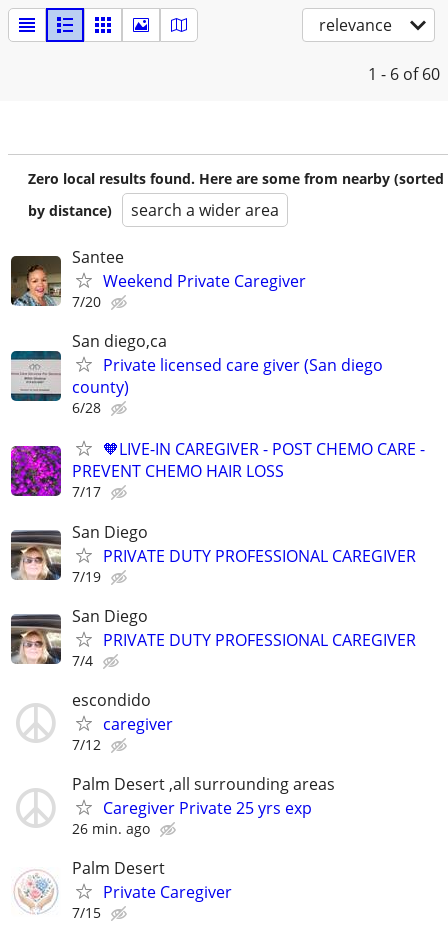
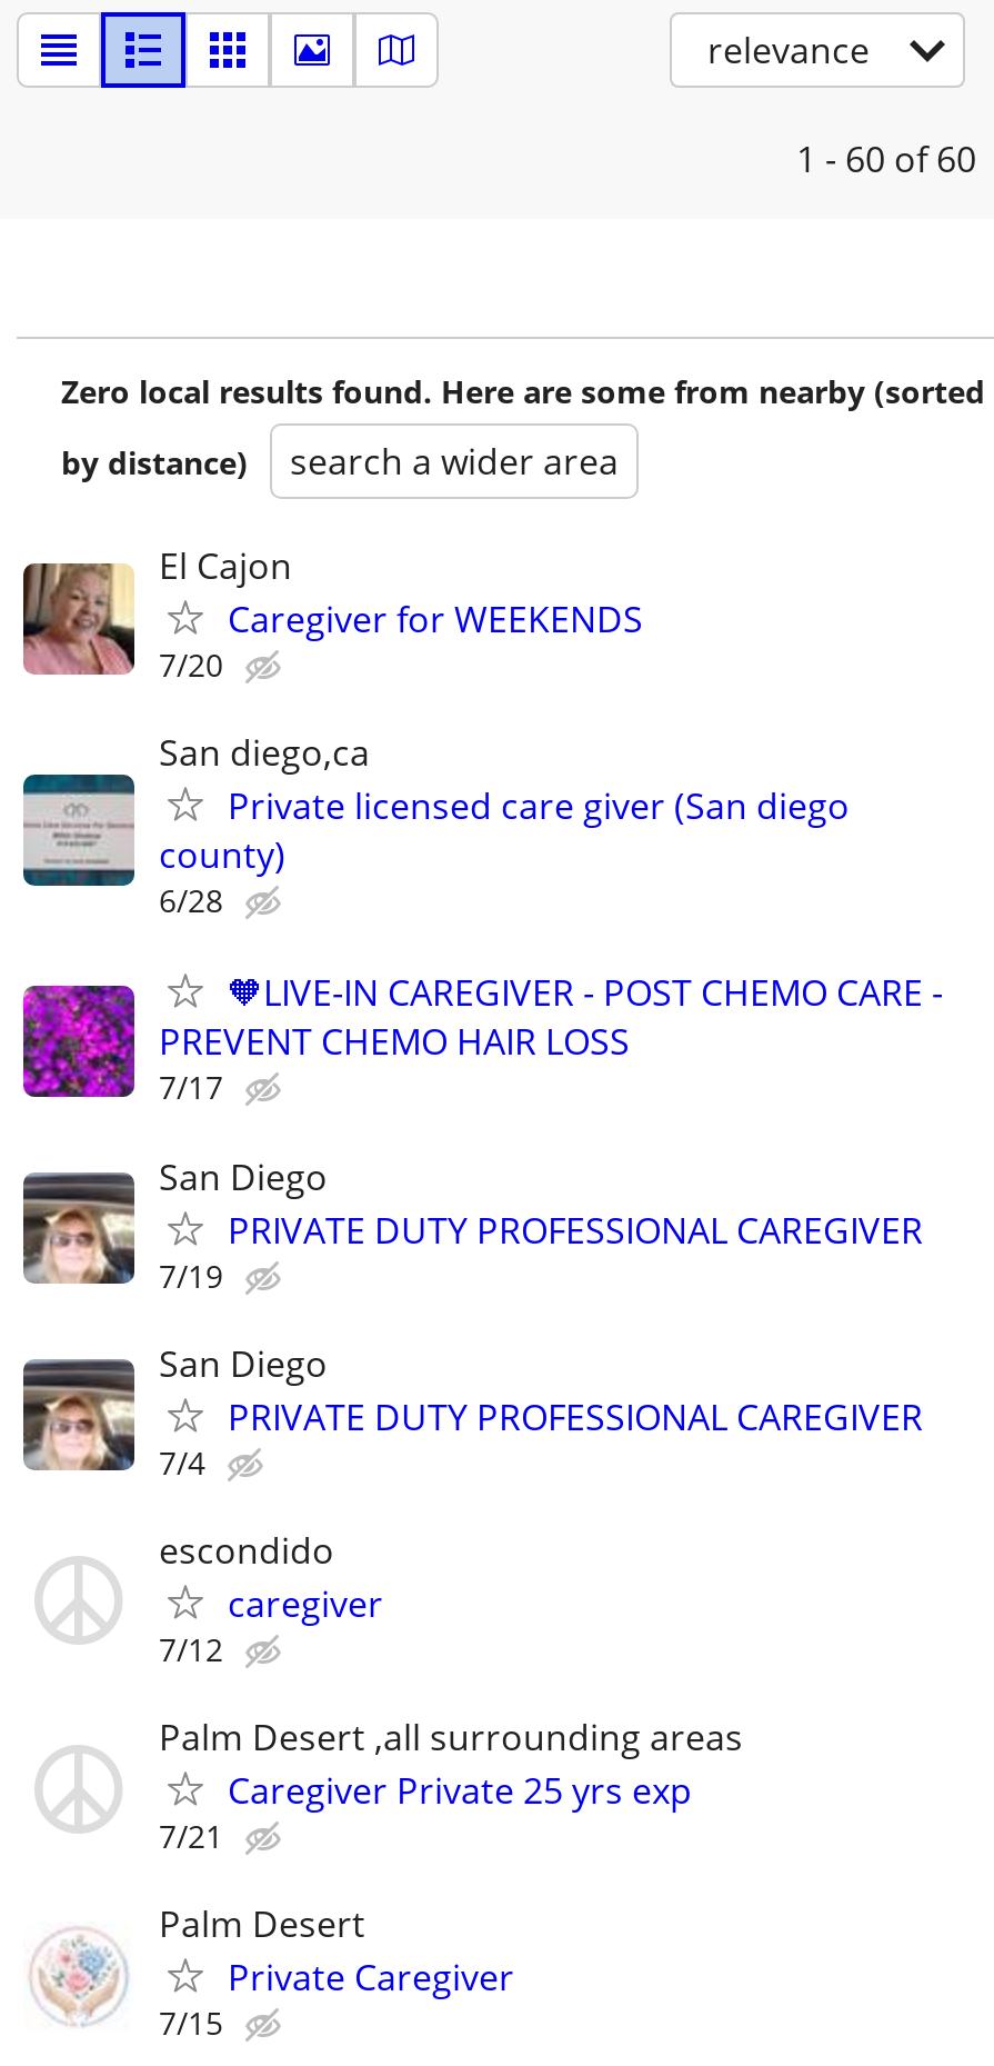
- 1 - 6 of 60
+ 1 - 60 of 60

- [image]
- Santee
- Weekend Private Caregiver
+ [image]
+ El Cajon
+ Caregiver for WEEKENDS

- 26 min. ago
+ 7/21
